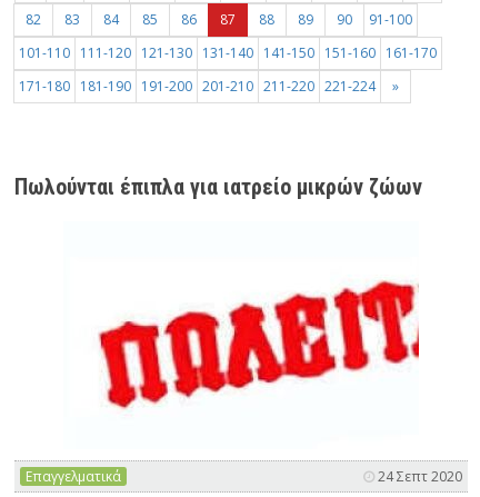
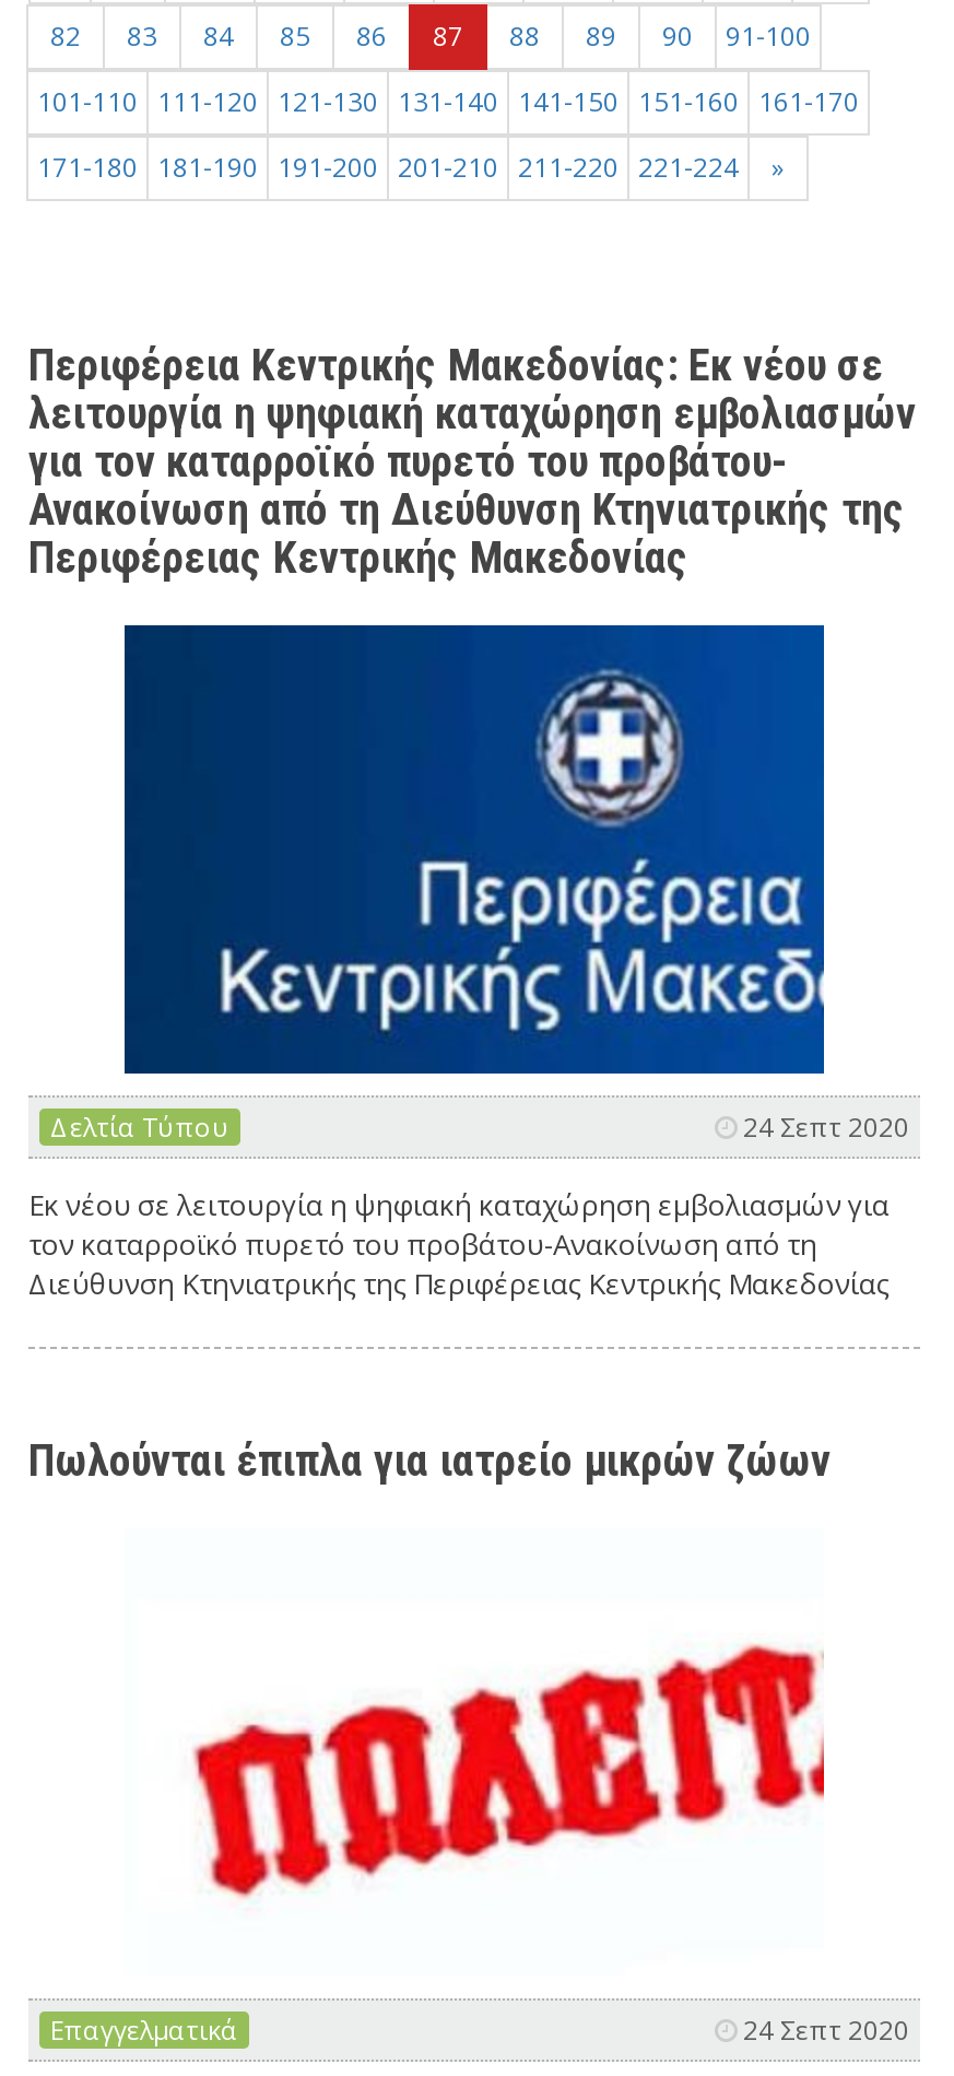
+ Περιφέρεια Κεντρικής Μακεδονίας: Εκ νέου σε
+ λειτουργία η ψηφιακή καταχώρηση εμβολιασμών
+ για τον καταρροϊκό πυρετό του προβάτου-
+ Ανακοίνωση από τη Διεύθυνση Κτηνιατρικής της
+ Περιφέρειας Κεντρικής Μακεδονίας

+ [image]
+ Δελτία Τύπου
+ 24 Σεπτ 2020
+ Εκ νέου σε λειτουργία η ψηφιακή καταχώρηση εμβολιασμών για
+ τον καταρροϊκό πυρετό του προβάτου-Ανακοίνωση από τη
+ Διεύθυνση Κτηνιατρικής της Περιφέρειας Κεντρικής Μακεδονίας
